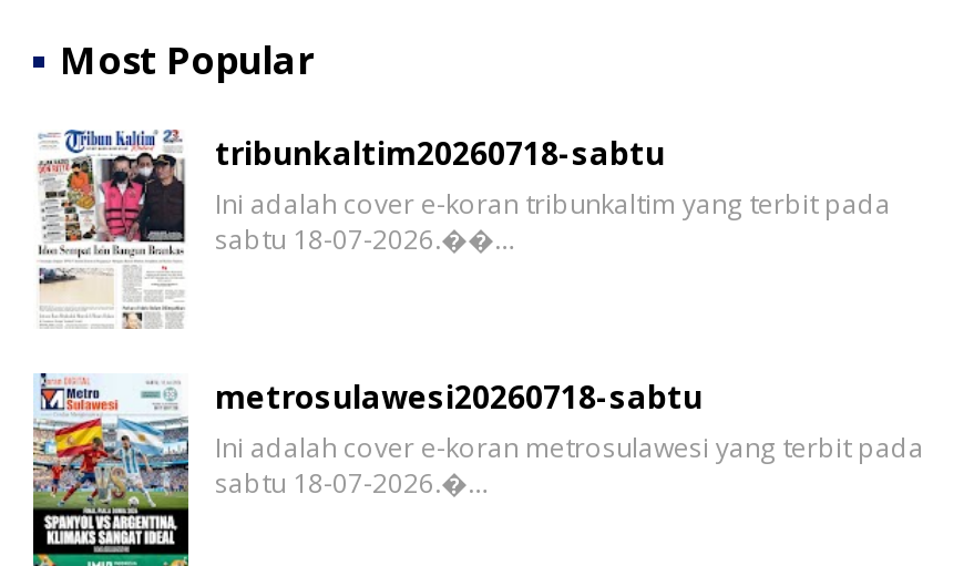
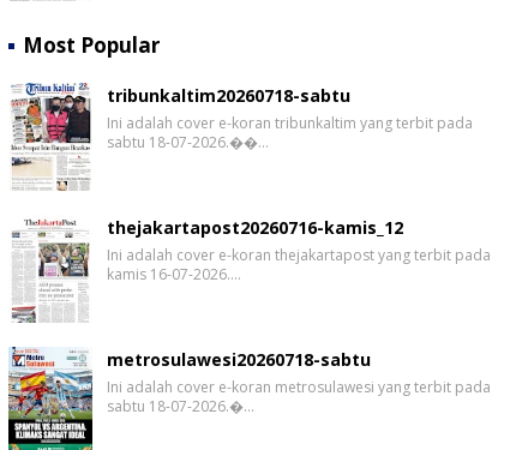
+ [image]
+ thejakartapost20260716-kamis_12
+ Ini adalah cover e-koran thejakartapost yang terbit pada
+ kamis 16-07-2026.…
